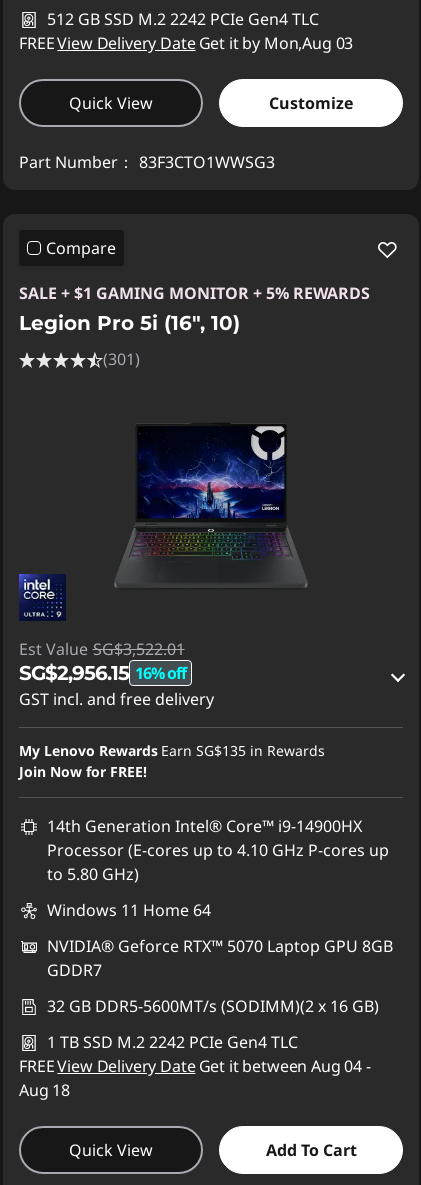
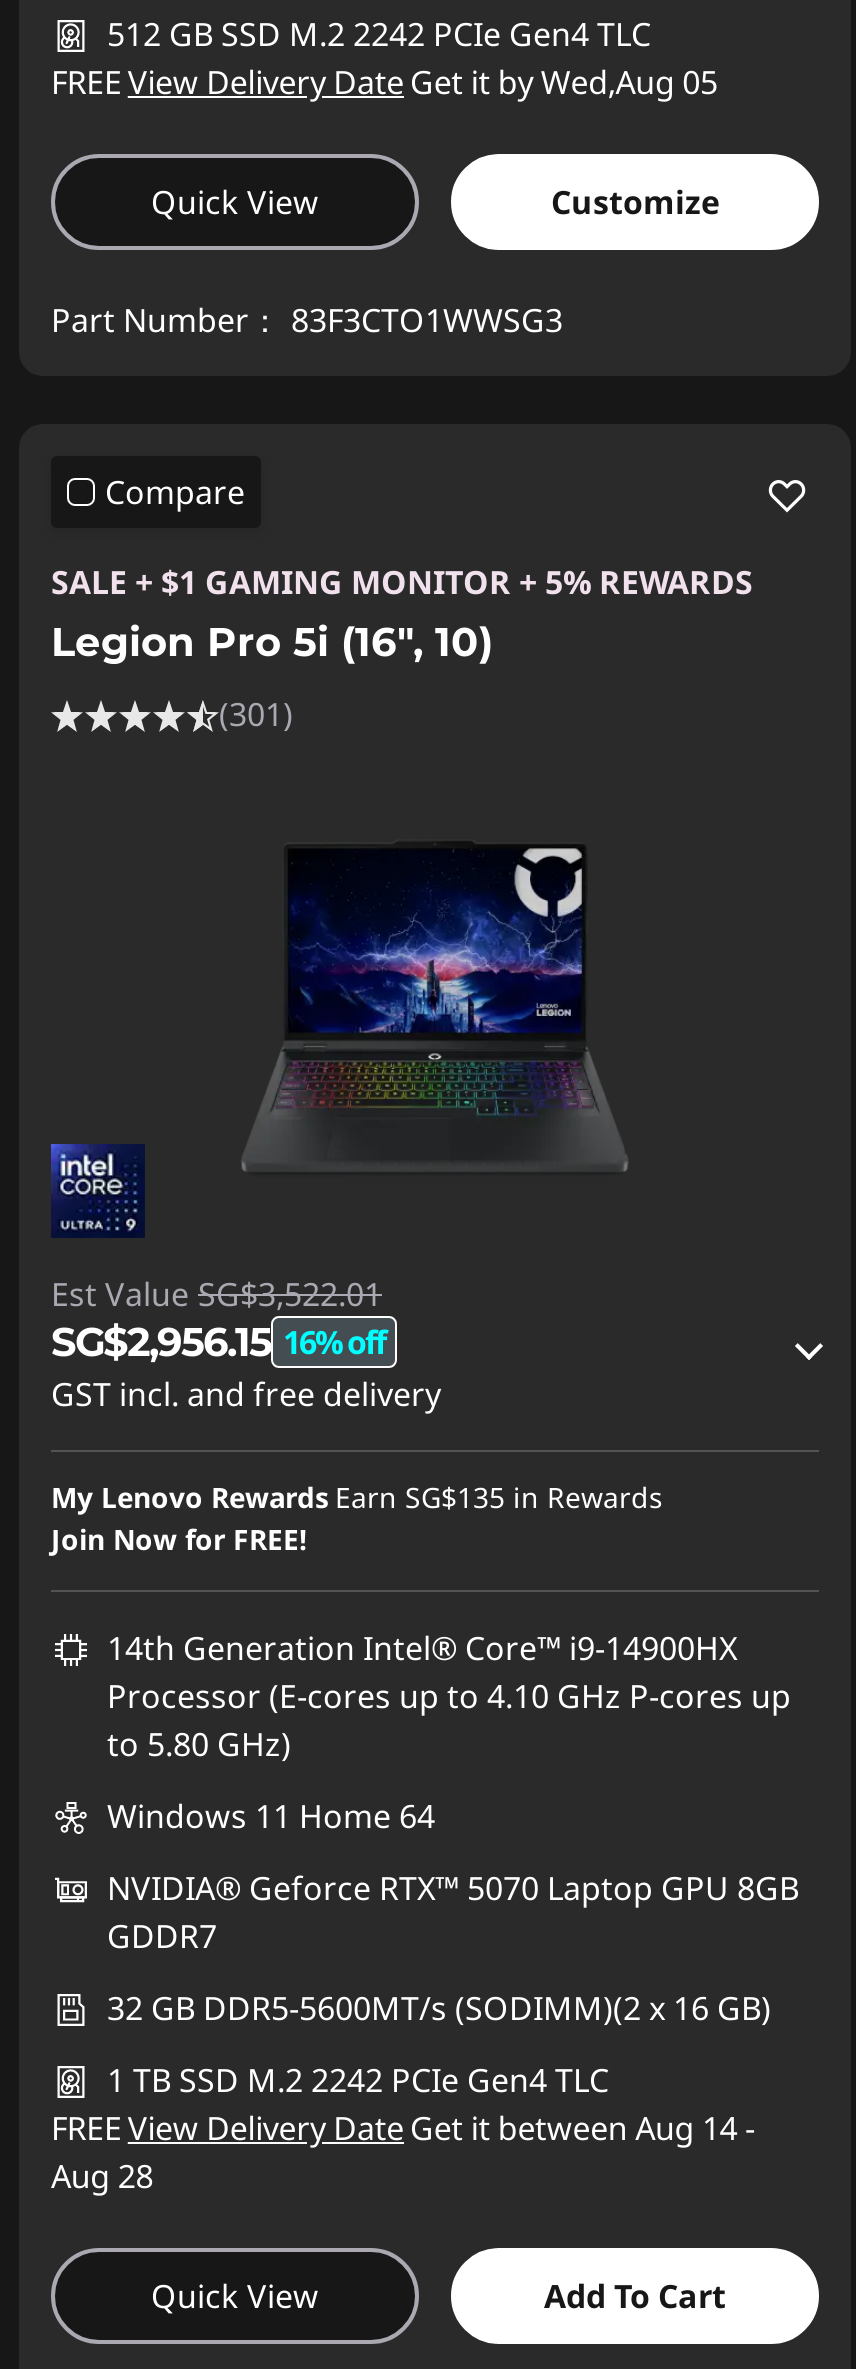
- FREE View Delivery Date Get it by Mon,Aug 03
+ FREE View Delivery Date Get it by Wed,Aug 05

- FREE View Delivery Date Get it between Aug 04 -
+ FREE View Delivery Date Get it between Aug 14 -

- Aug 18
+ Aug 28
